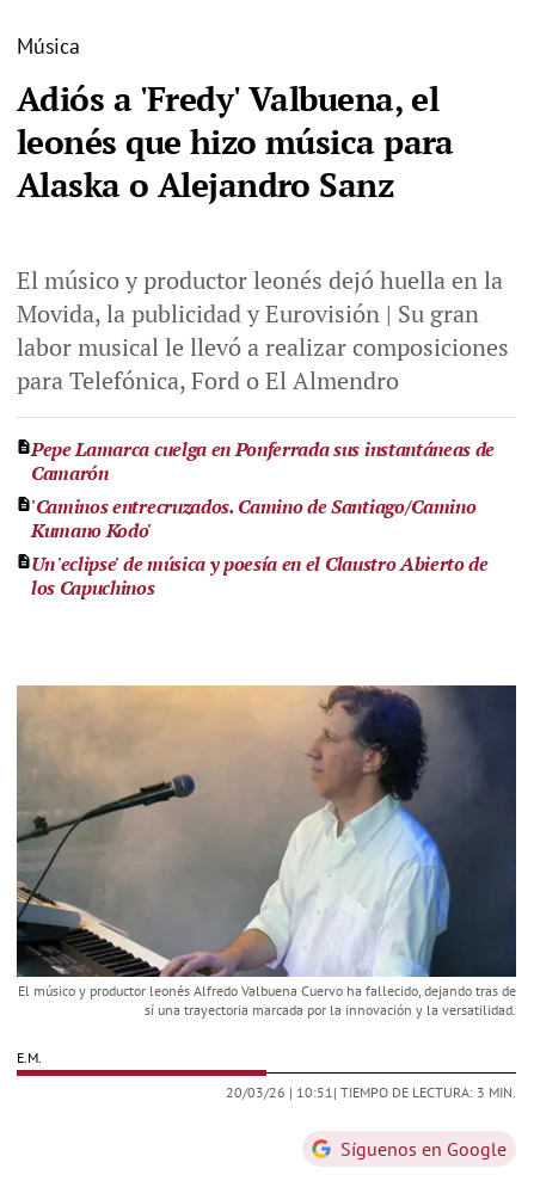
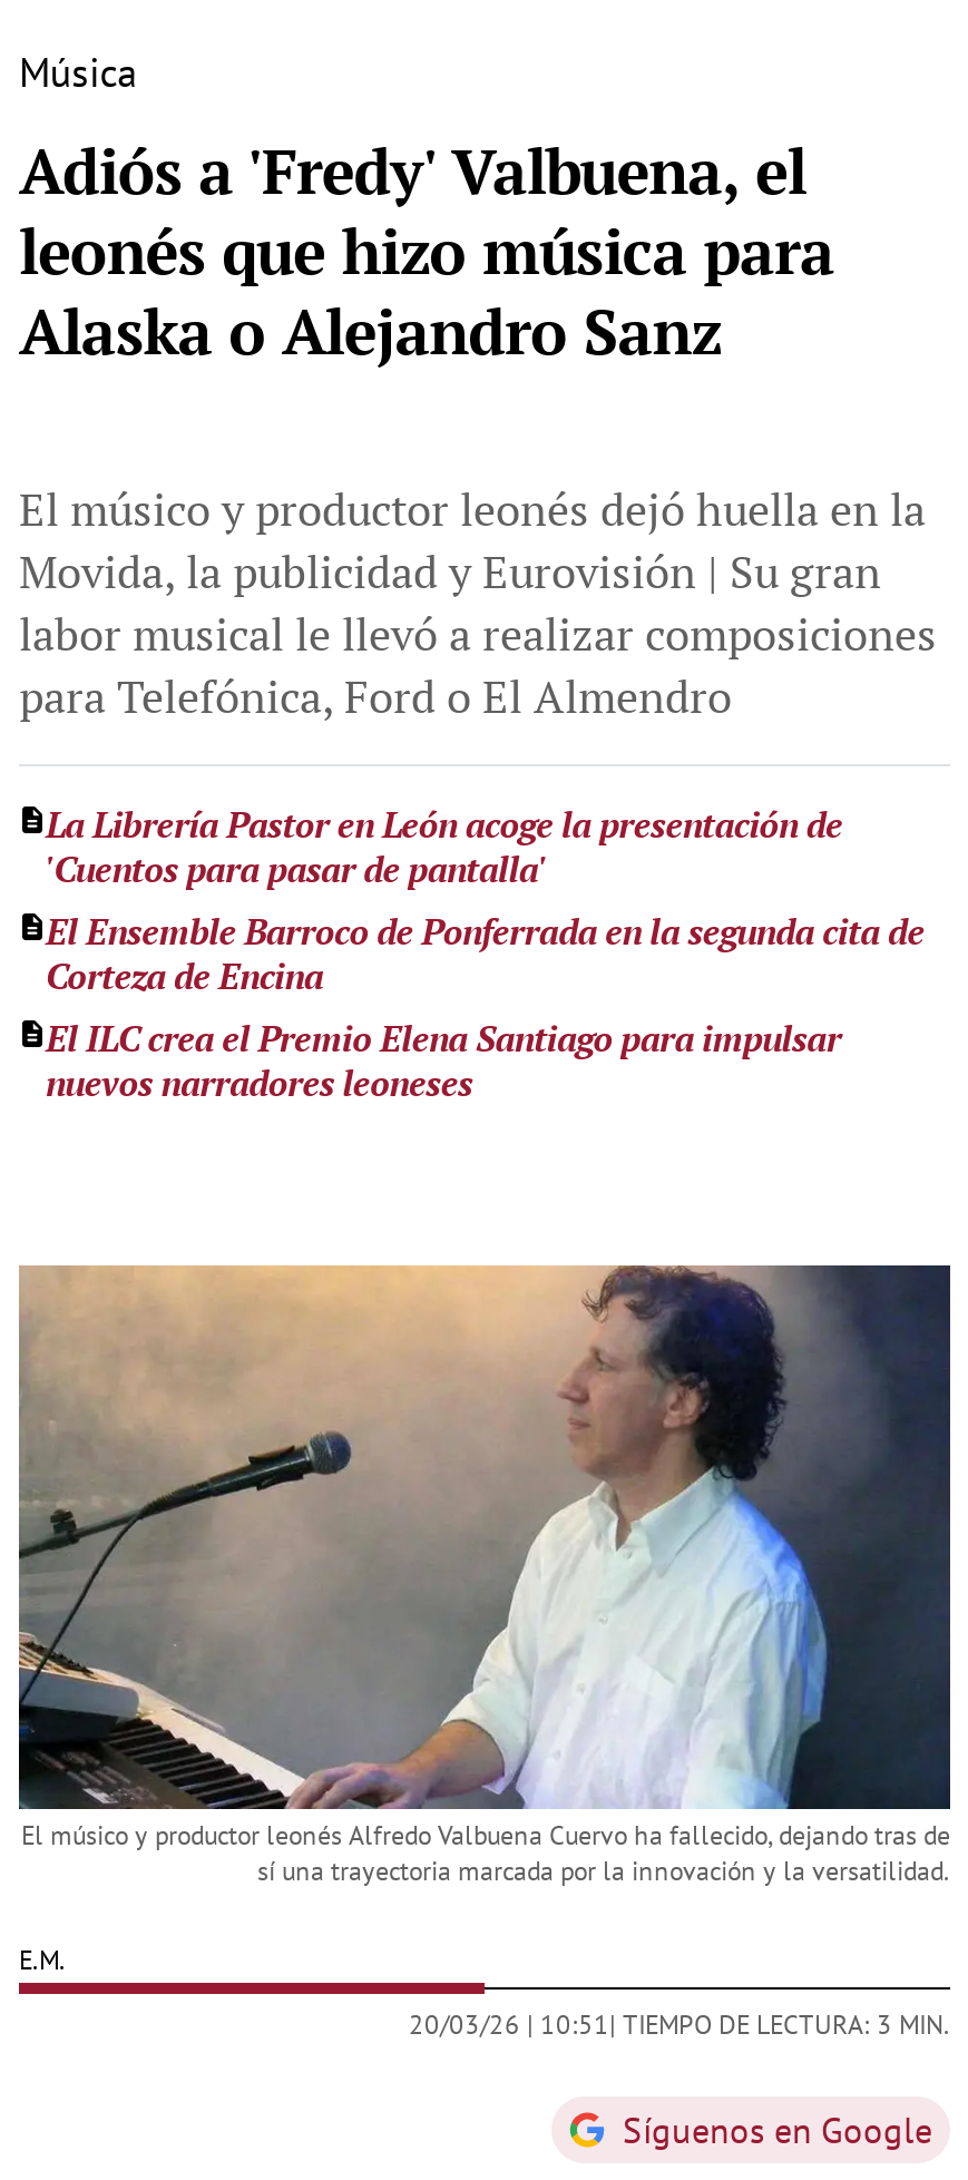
- Pepe Lamarca cuelga en Ponferrada sus instantáneas de
- Camarón
- 'Caminos entrecruzados. Camino de Santiago/Camino
- Kumano Kodo'
- Un 'eclipse' de música y poesía en el Claustro Abierto de
- los Capuchinos
+ La Librería Pastor en León acoge la presentación de
+ 'Cuentos para pasar de pantalla'
+ El Ensemble Barroco de Ponferrada en la segunda cita de
+ Corteza de Encina
+ El ILC crea el Premio Elena Santiago para impulsar
+ nuevos narradores leoneses
